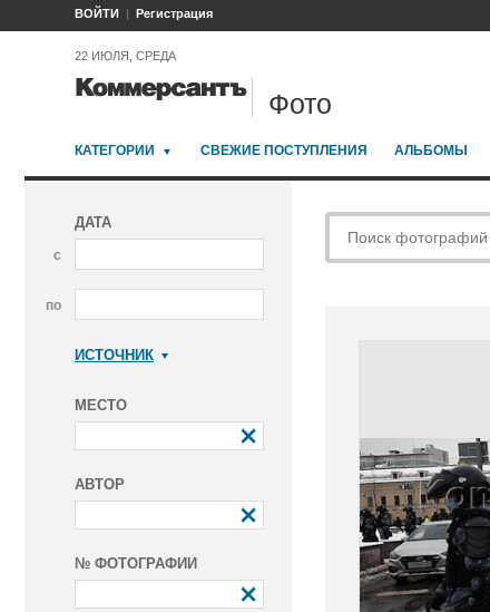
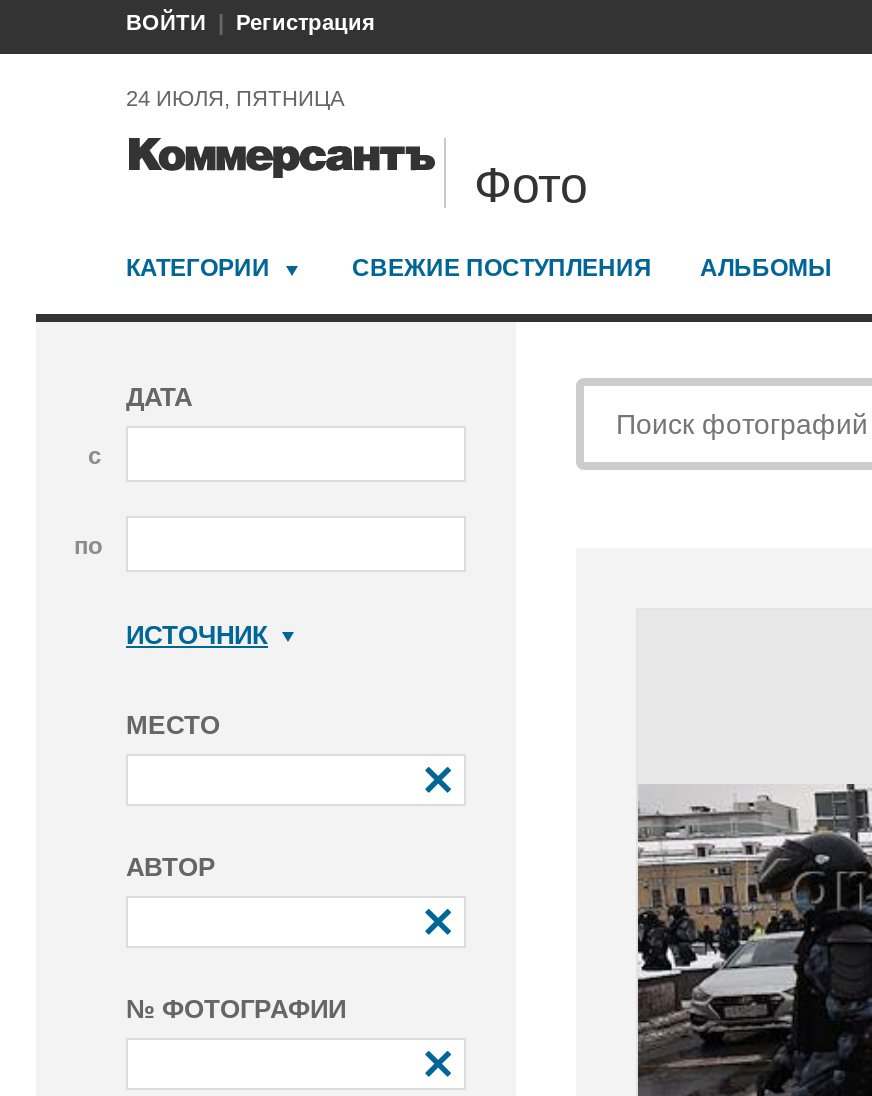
- 22 ИЮЛЯ, СРЕДА
+ 24 ИЮЛЯ, ПЯТНИЦА
